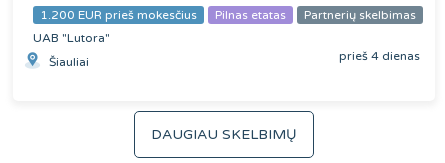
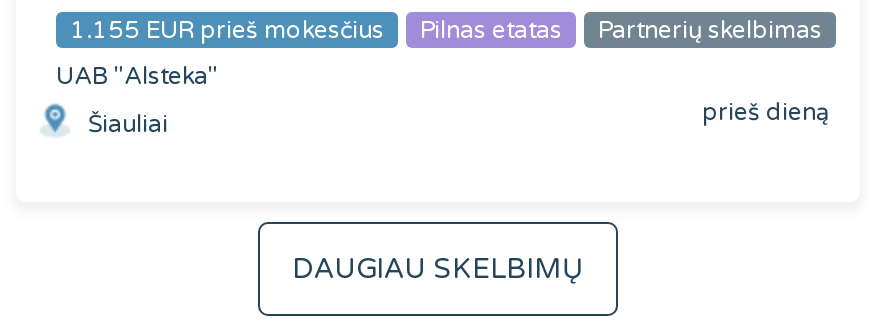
- 1.200 EUR prieš mokesčius
+ 1.155 EUR prieš mokesčius

- UAB "Lutora"
+ UAB "Alsteka"

- prieš 4 dienas
+ prieš dieną
